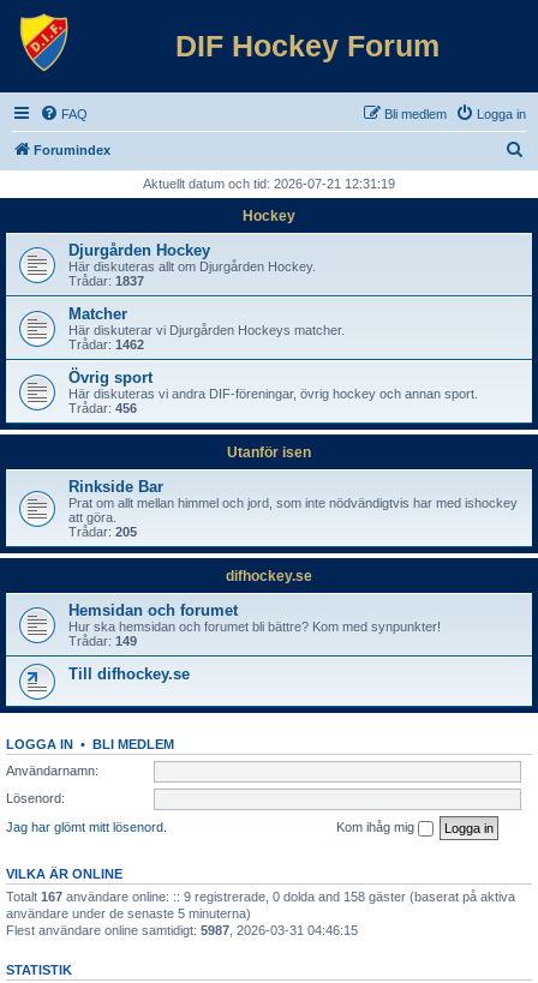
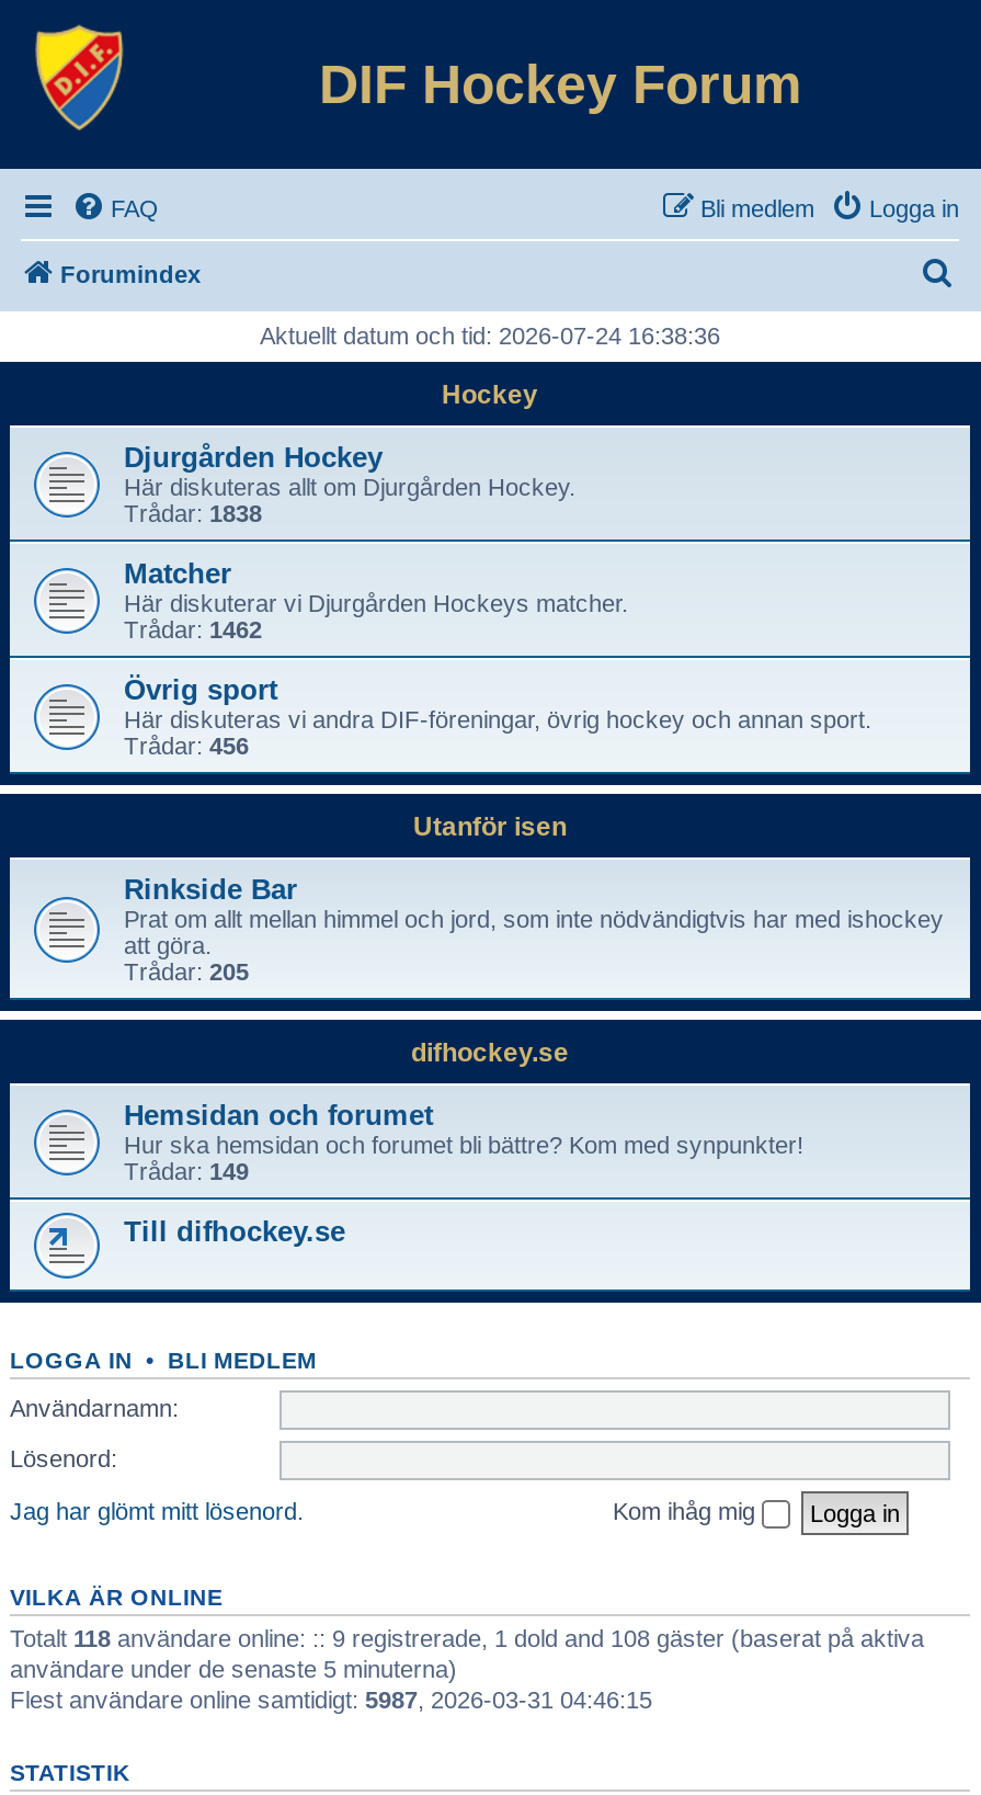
- Aktuellt datum och tid: 2026-07-21 12:31:19
+ Aktuellt datum och tid: 2026-07-24 16:38:36

- Trådar: 1837
+ Trådar: 1838

- Totalt 167 användare online: :: 9 registrerade, 0 dolda and 158 gäster (baserat på aktiva
+ Totalt 118 användare online: :: 9 registrerade, 1 dold and 108 gäster (baserat på aktiva
